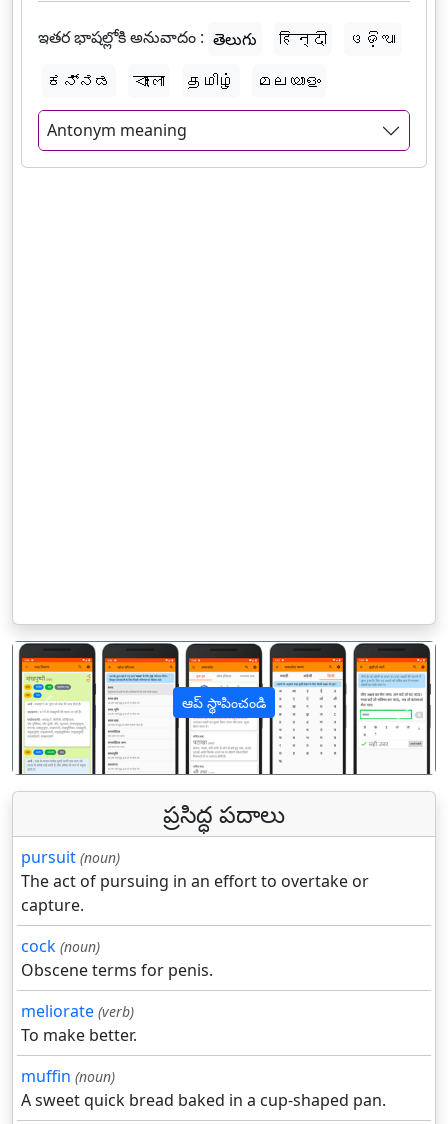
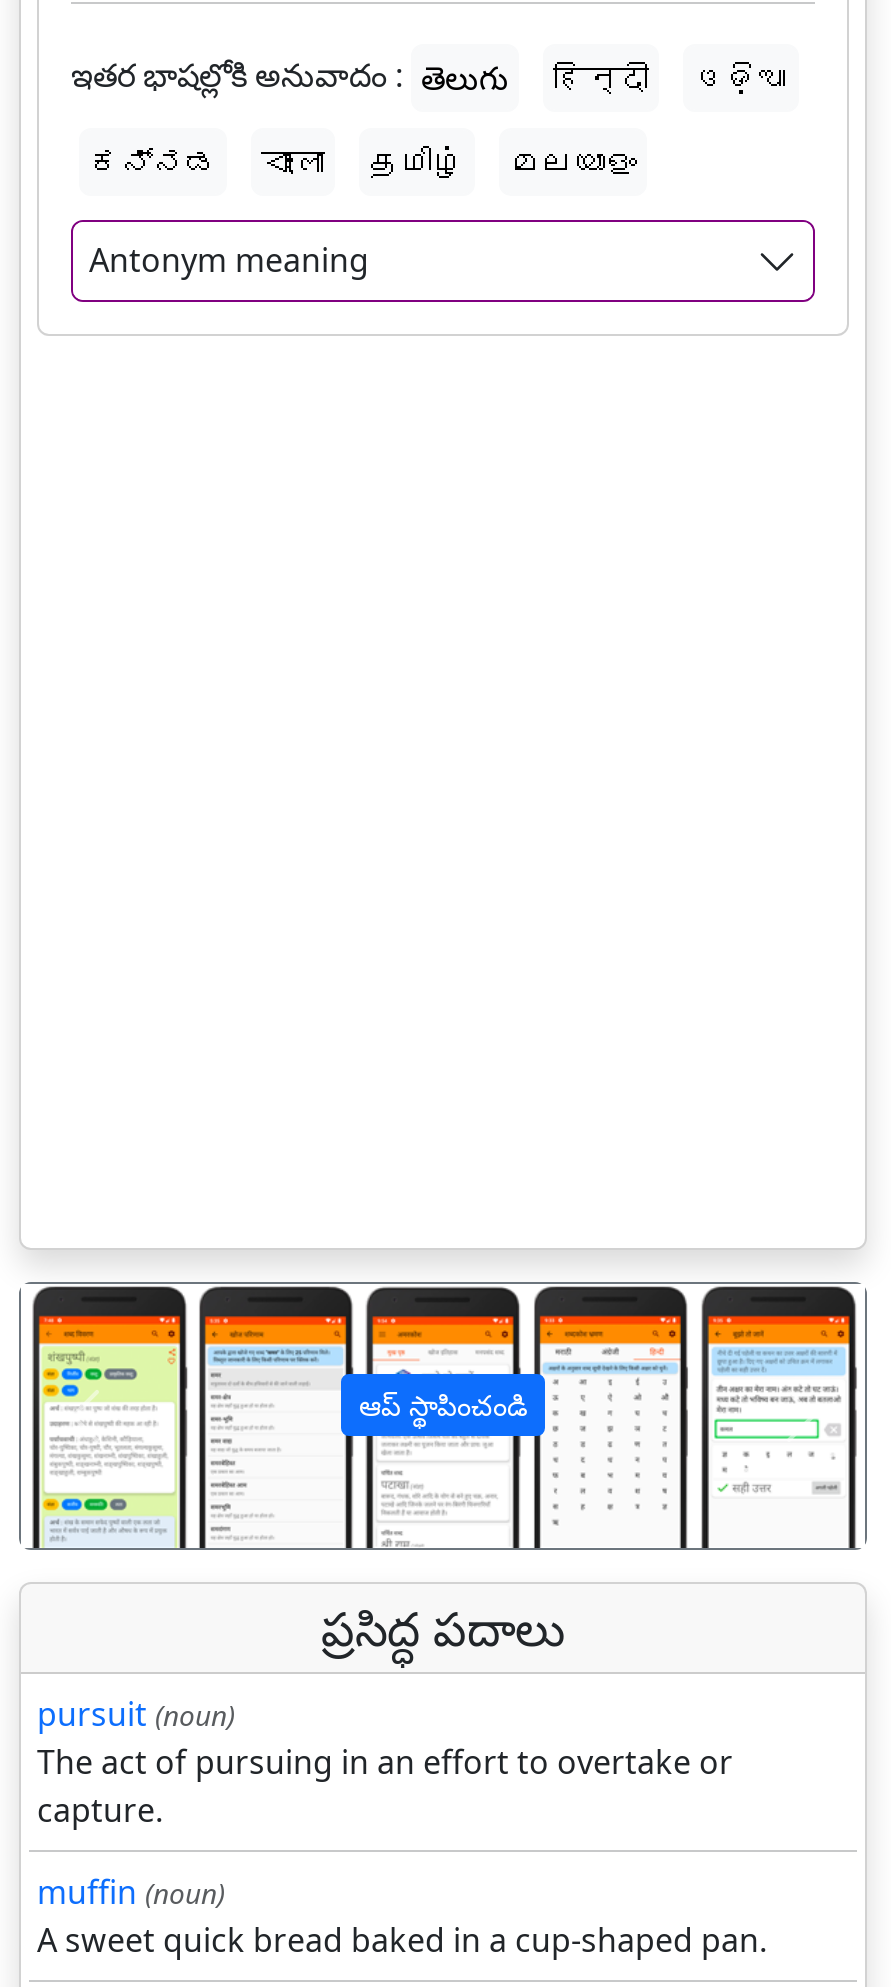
- cock (noun)
- Obscene terms for penis.
- meliorate (verb)
- To make better.
